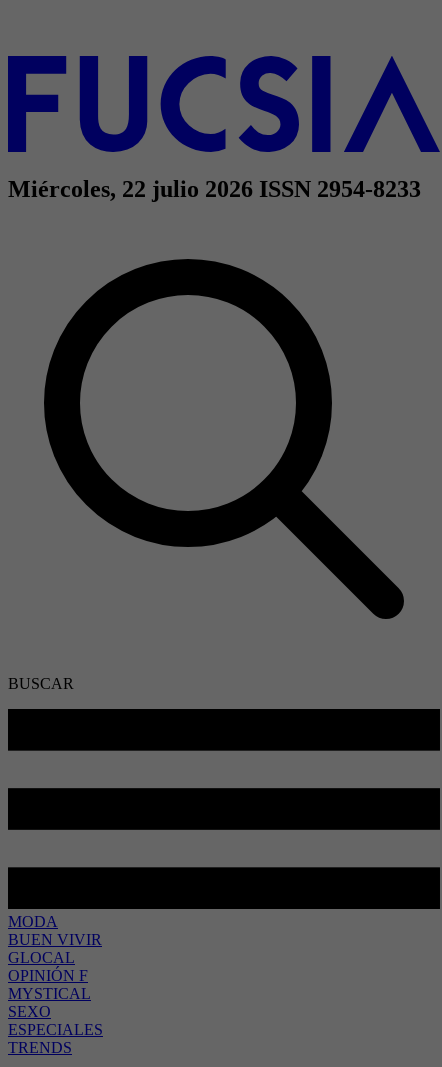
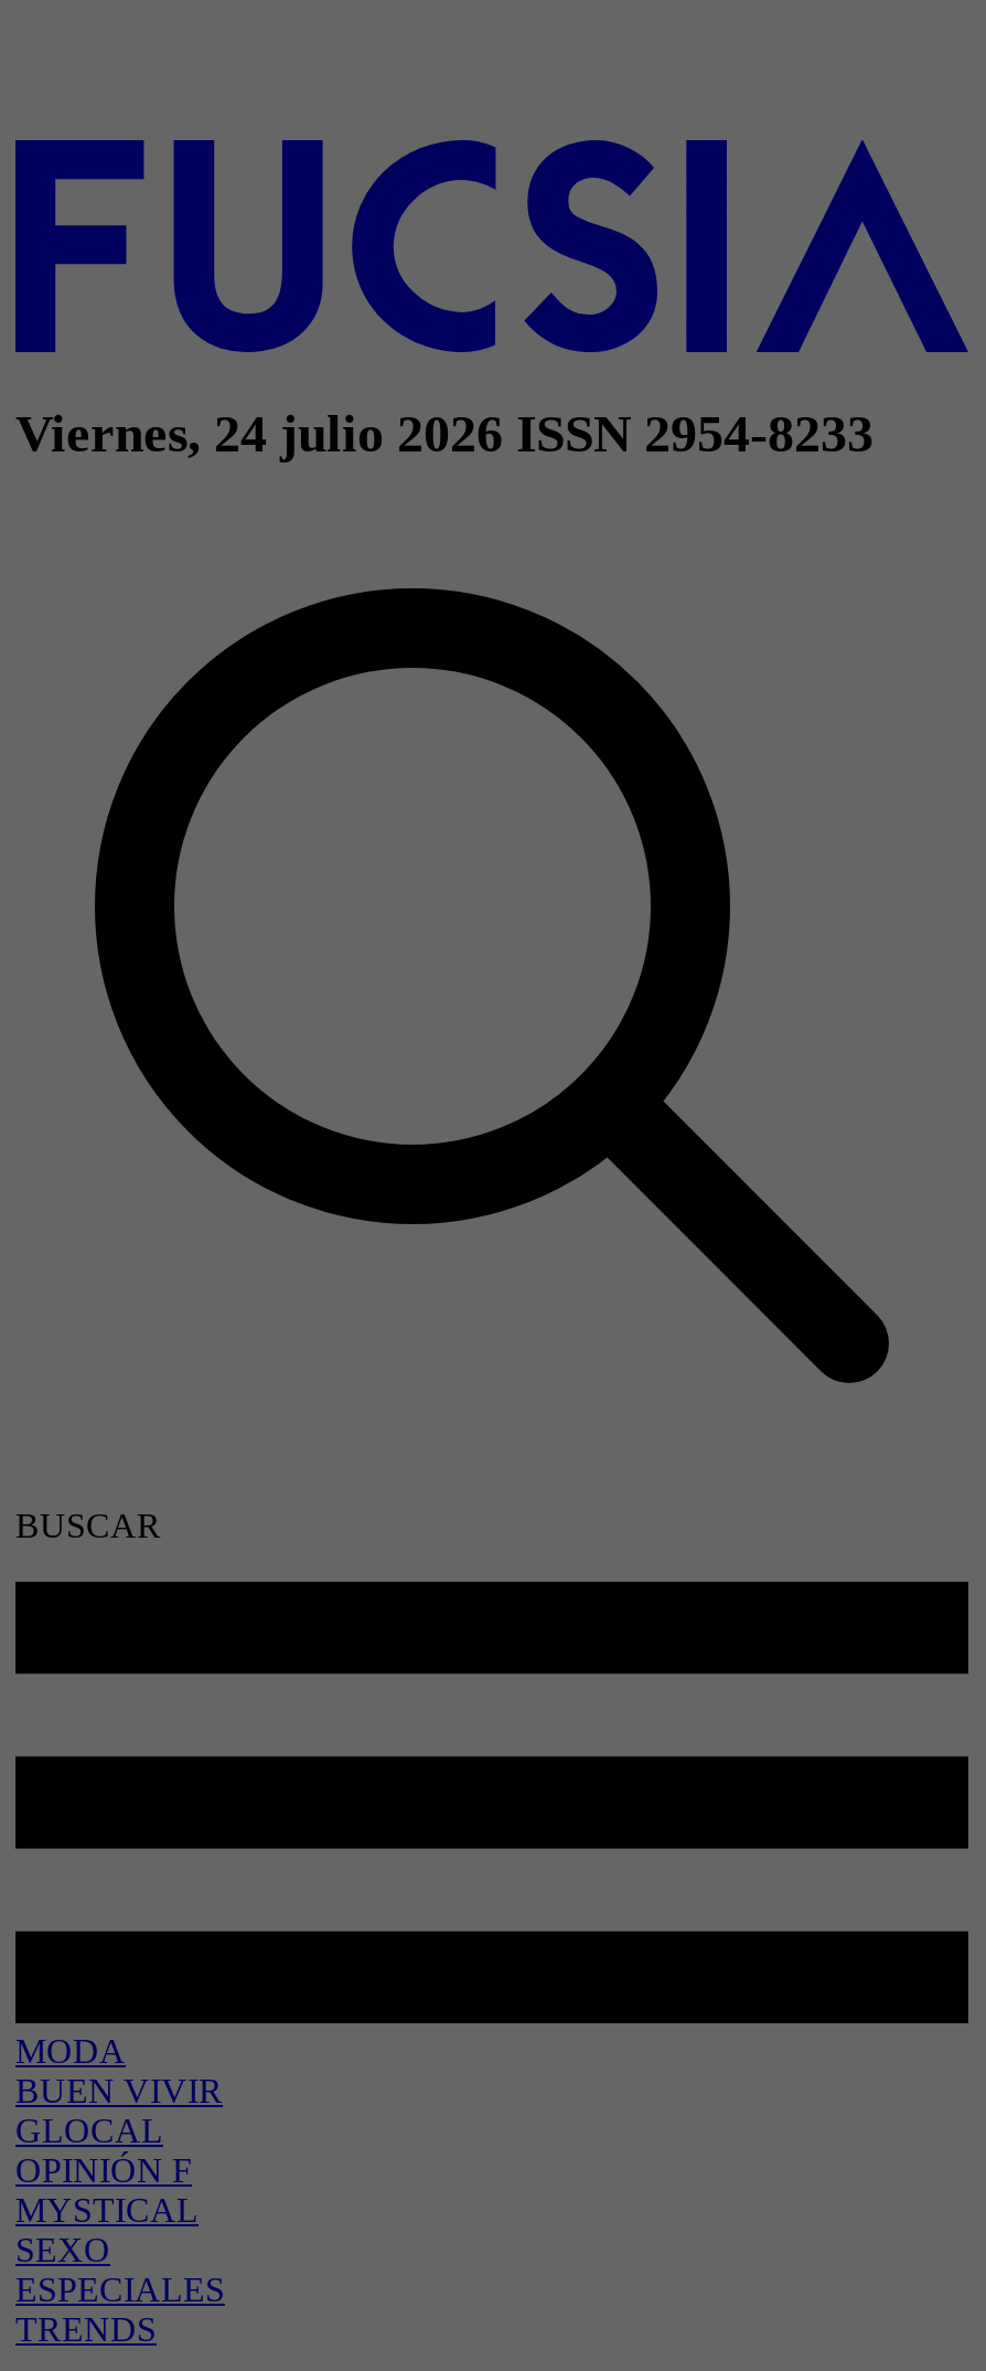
- Miércoles, 22 julio 2026 ISSN 2954-8233
+ Viernes, 24 julio 2026 ISSN 2954-8233
